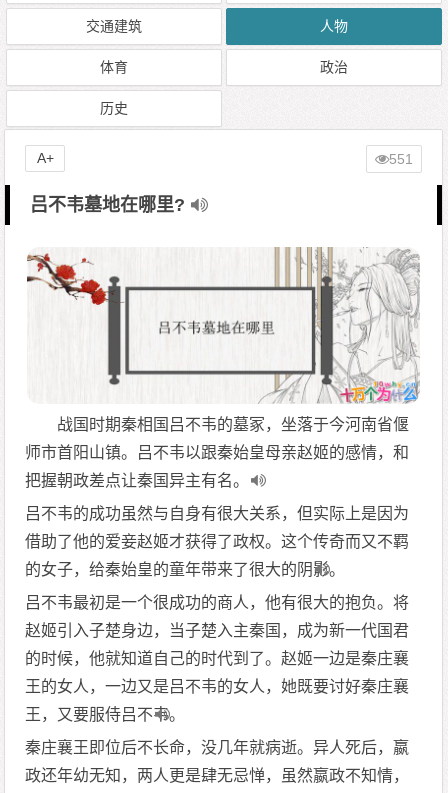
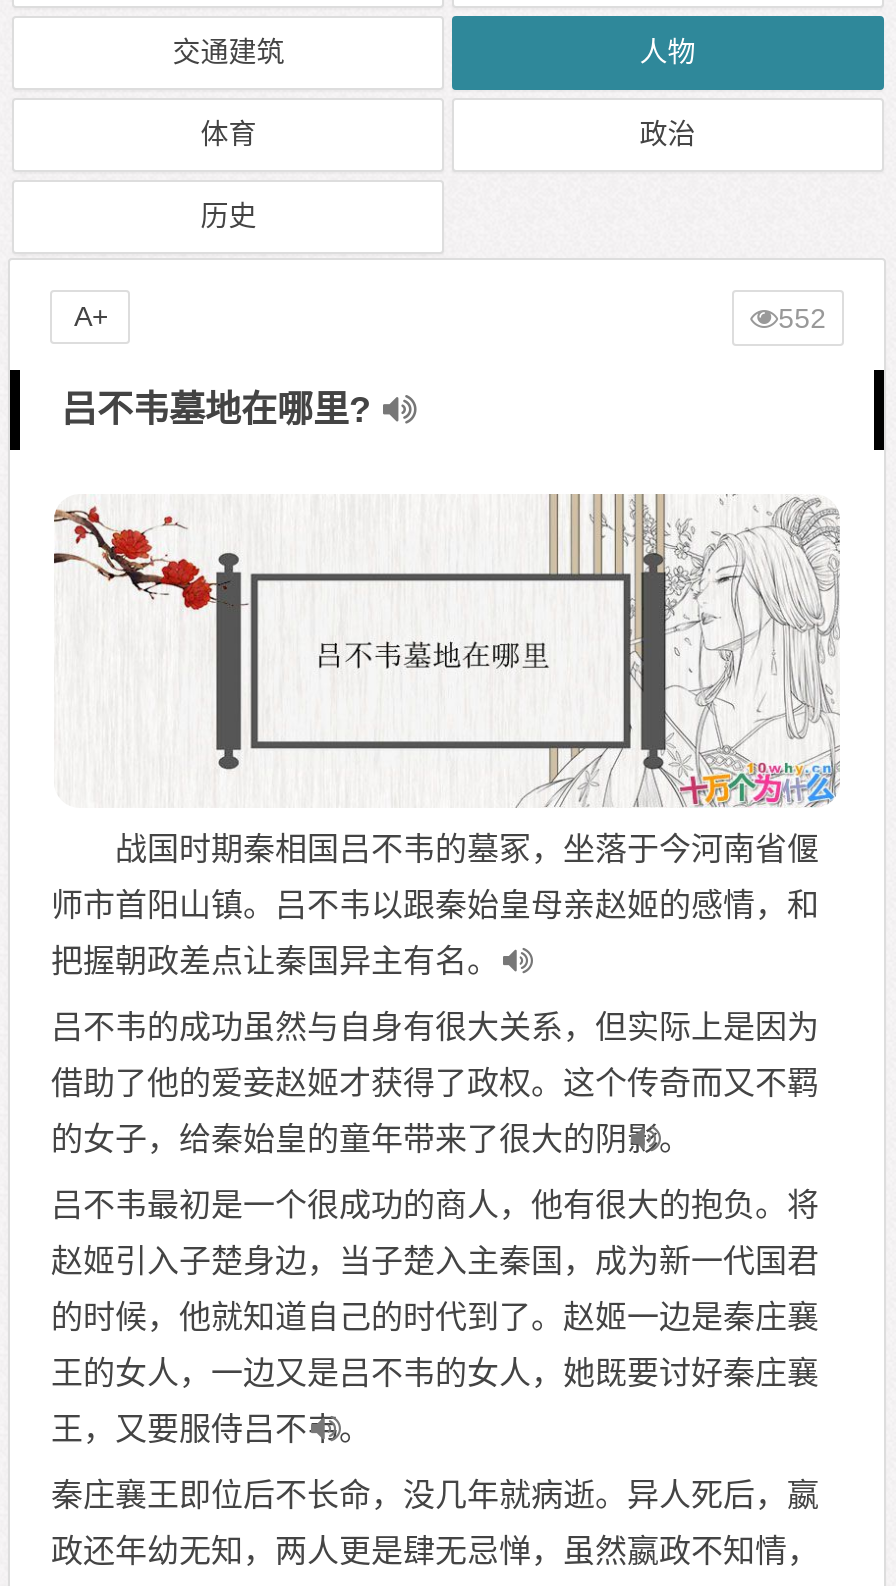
- 551
+ 552
